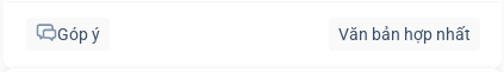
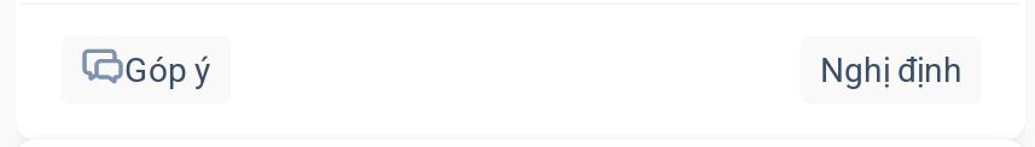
- Văn bản hợp nhất
+ Nghị định
